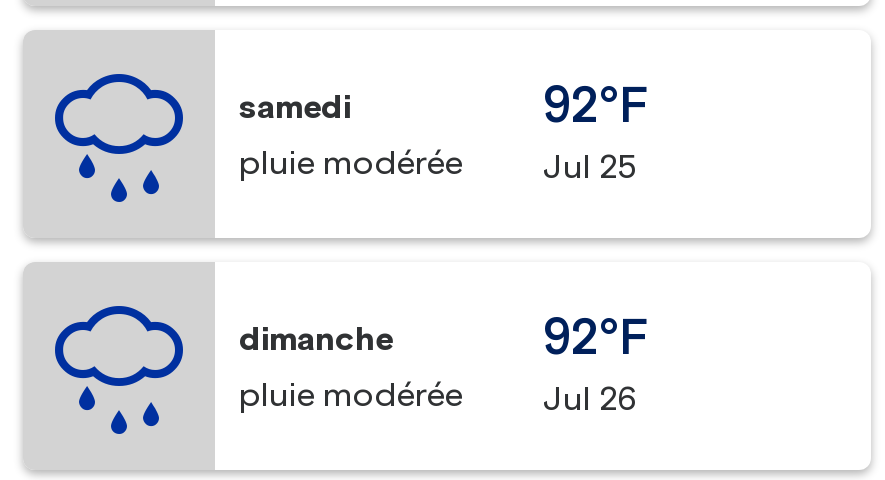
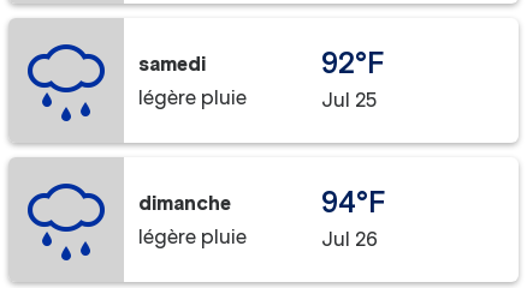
- pluie modérée
+ légère pluie

- 92°F
+ 94°F

- pluie modérée
+ légère pluie
